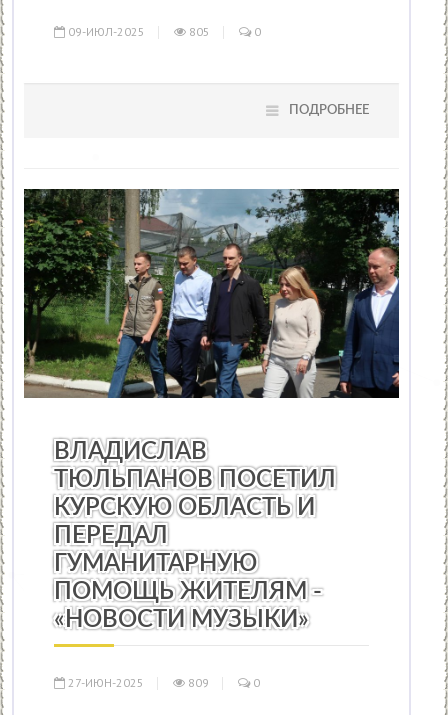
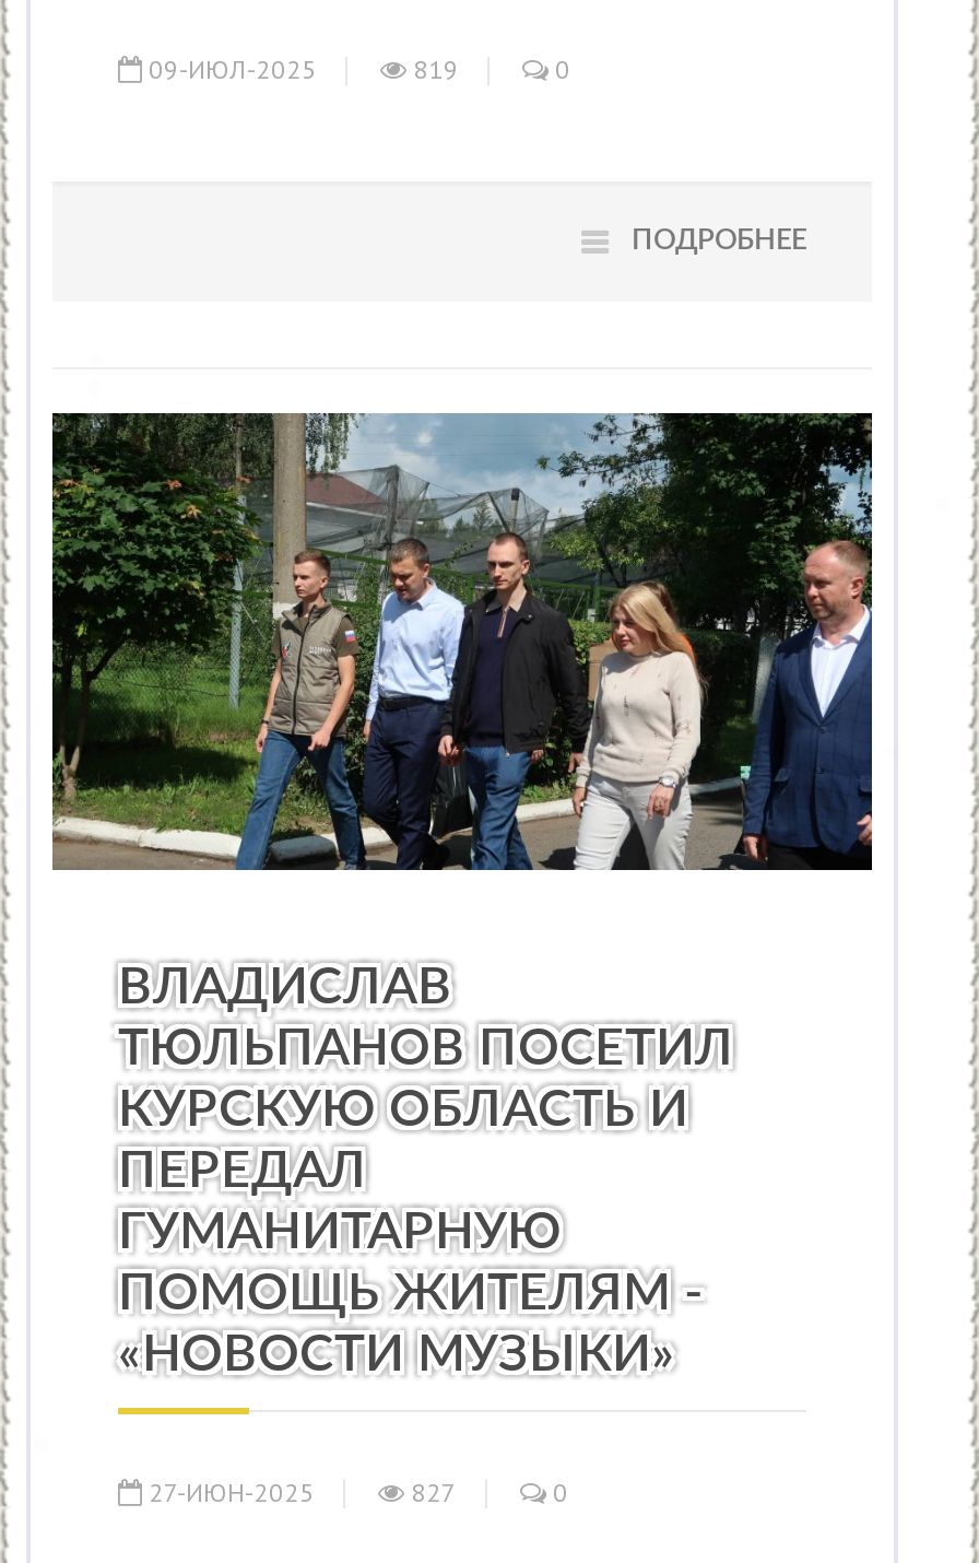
- 805
+ 819

- 809
+ 827
